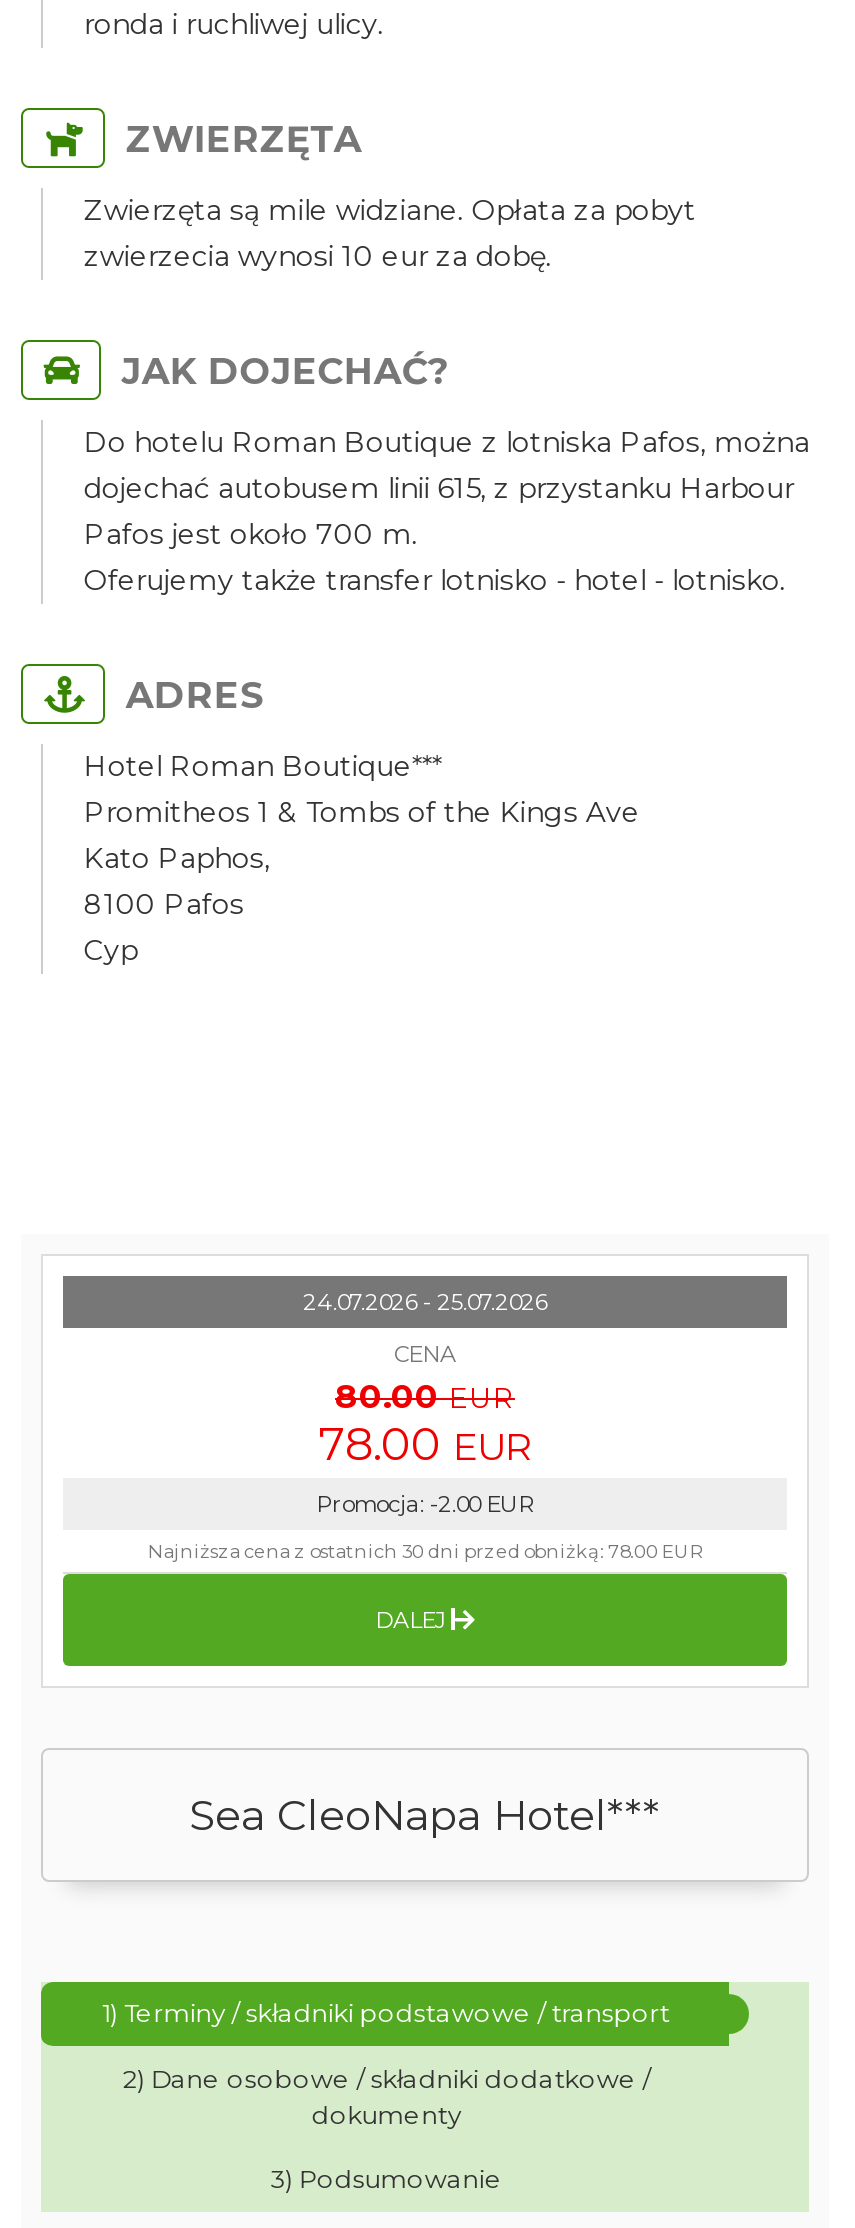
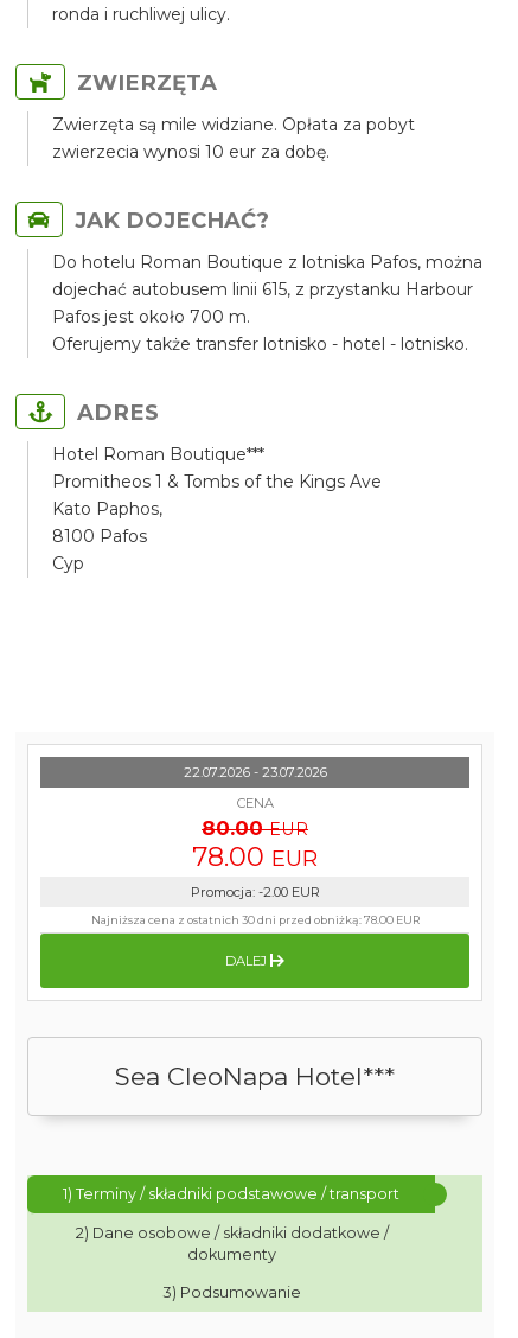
- 24.07.2026 - 25.07.2026
+ 22.07.2026 - 23.07.2026
